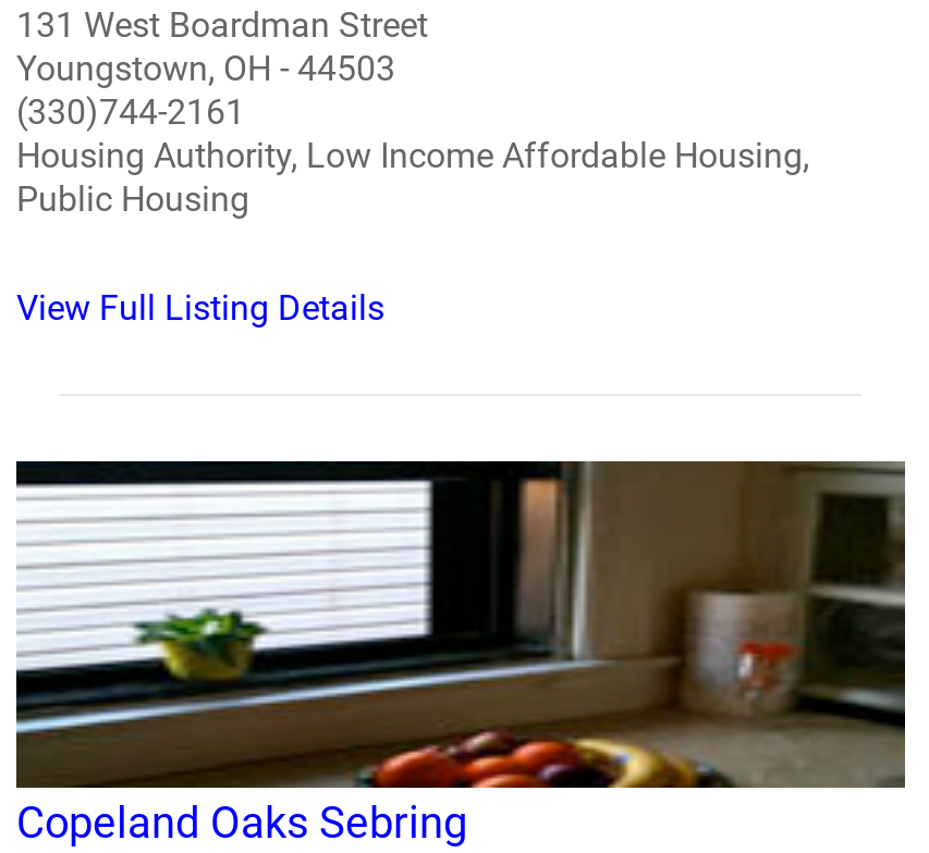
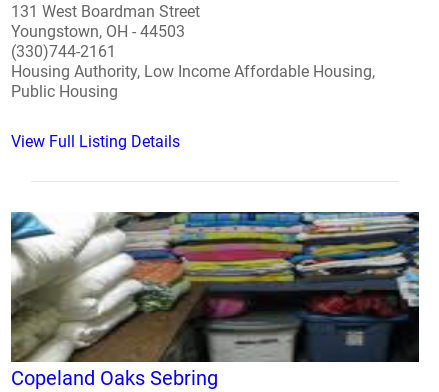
- [image]
+ [image]
